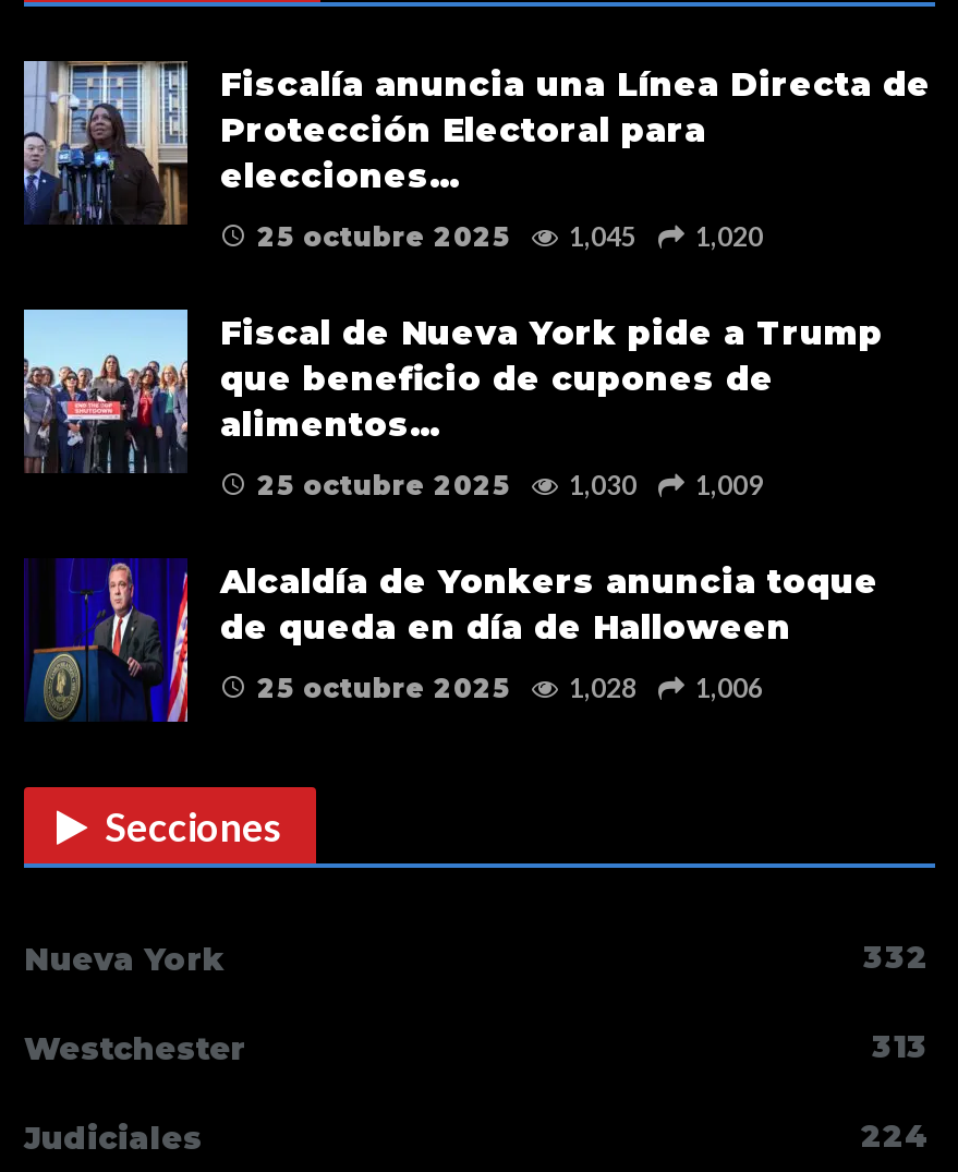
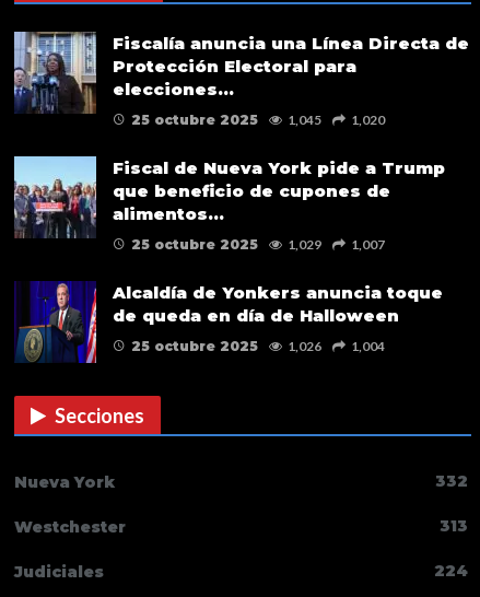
- 1,030
+ 1,029

- 1,009
+ 1,007

- 1,028
+ 1,026

- 1,006
+ 1,004
